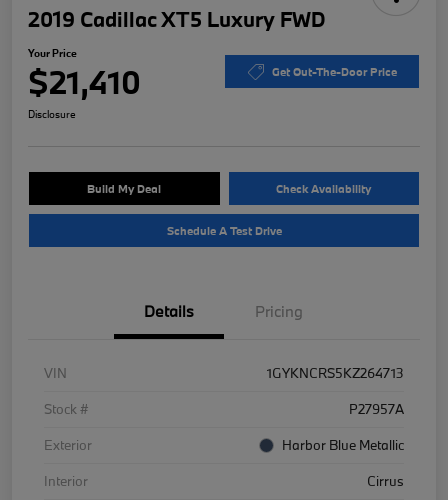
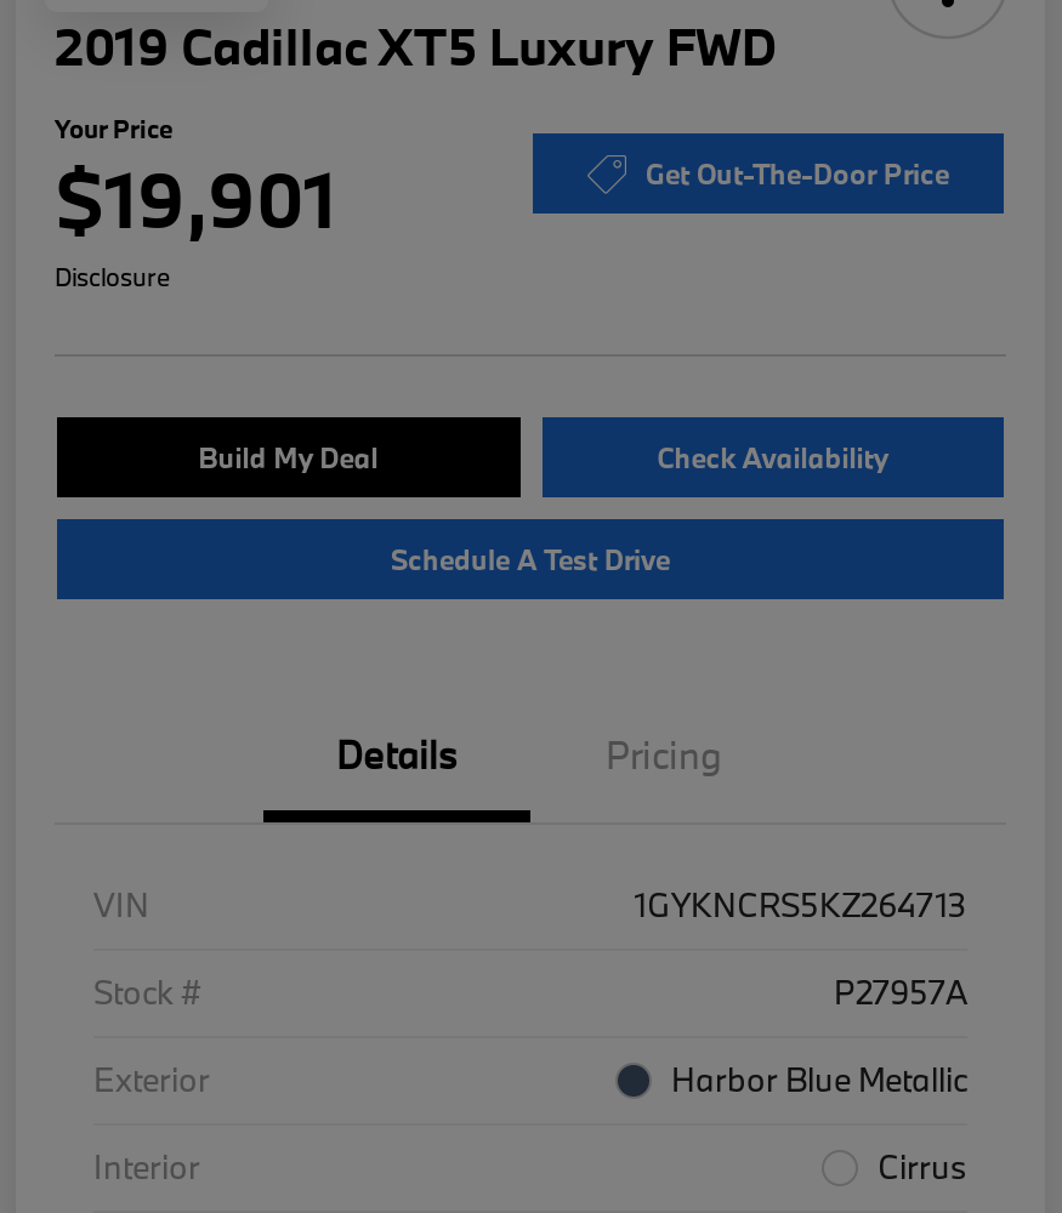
- $21,410
+ $19,901
